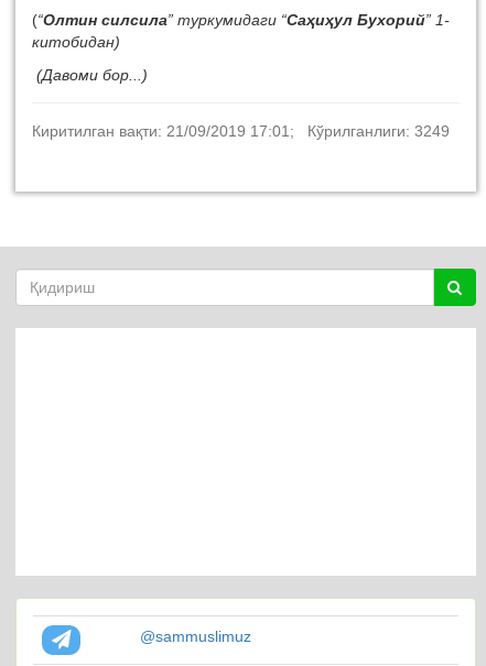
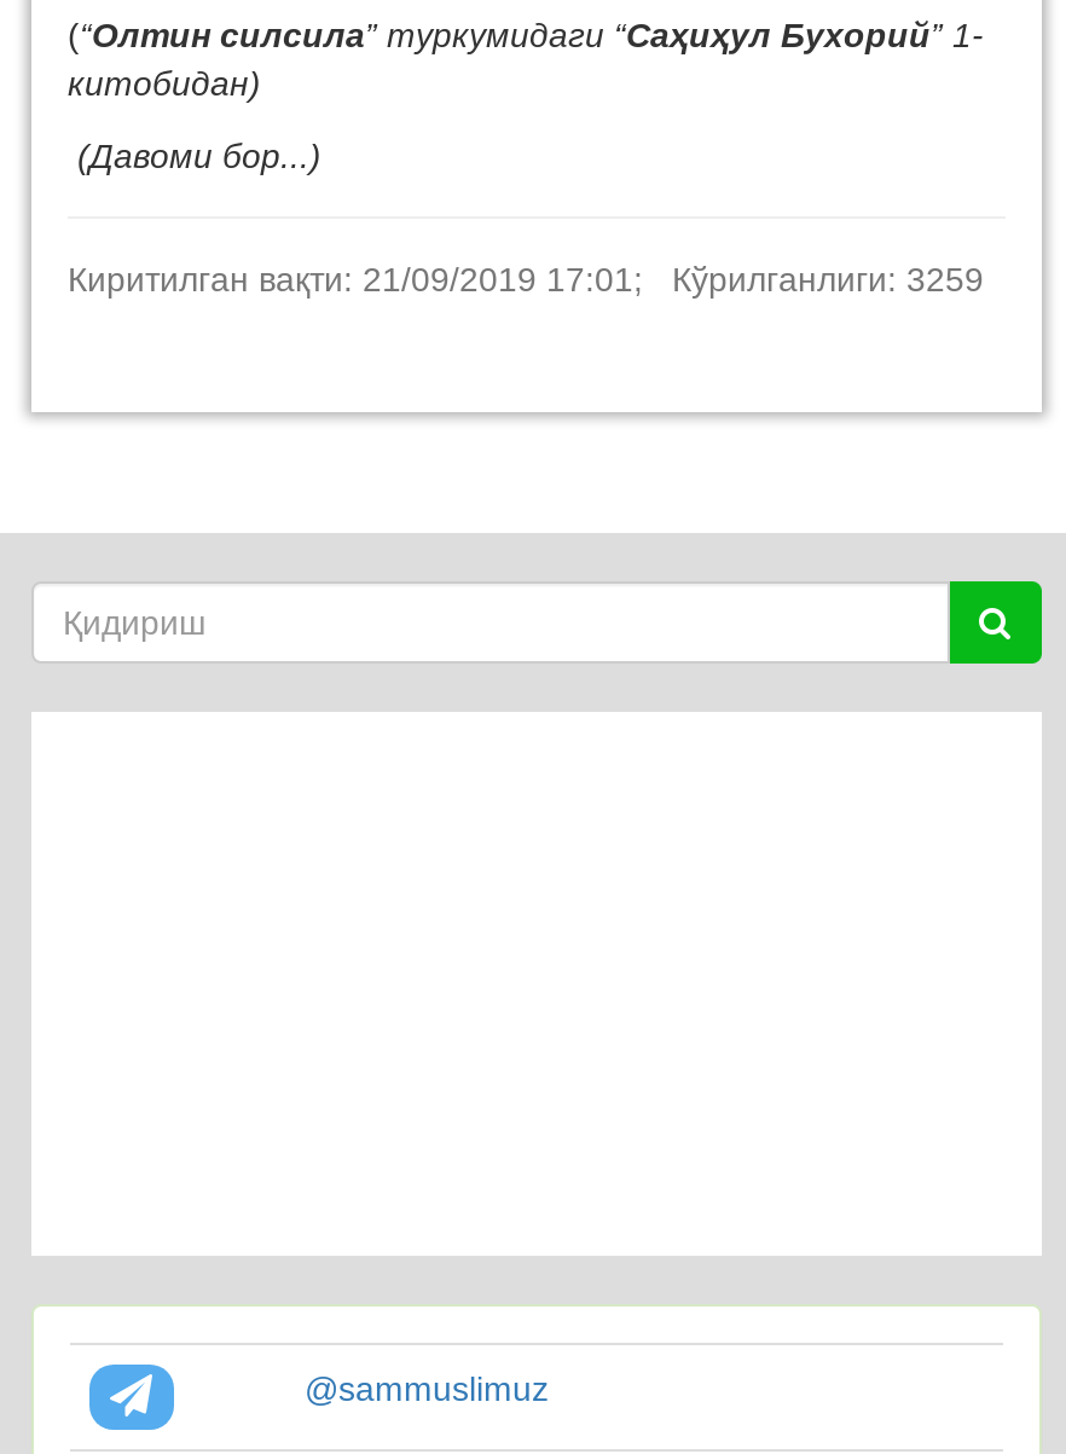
- Киритилган вақти: 21/09/2019 17:01; Кўрилганлиги: 3249
+ Киритилган вақти: 21/09/2019 17:01; Кўрилганлиги: 3259
